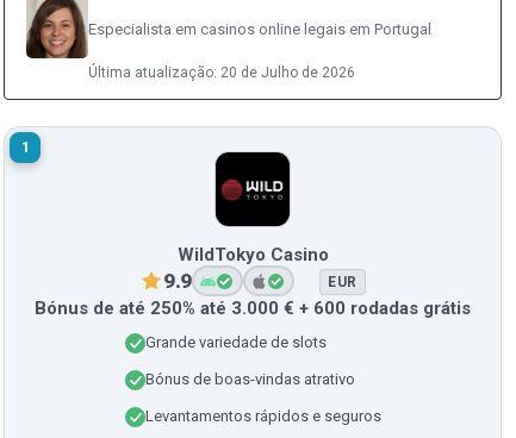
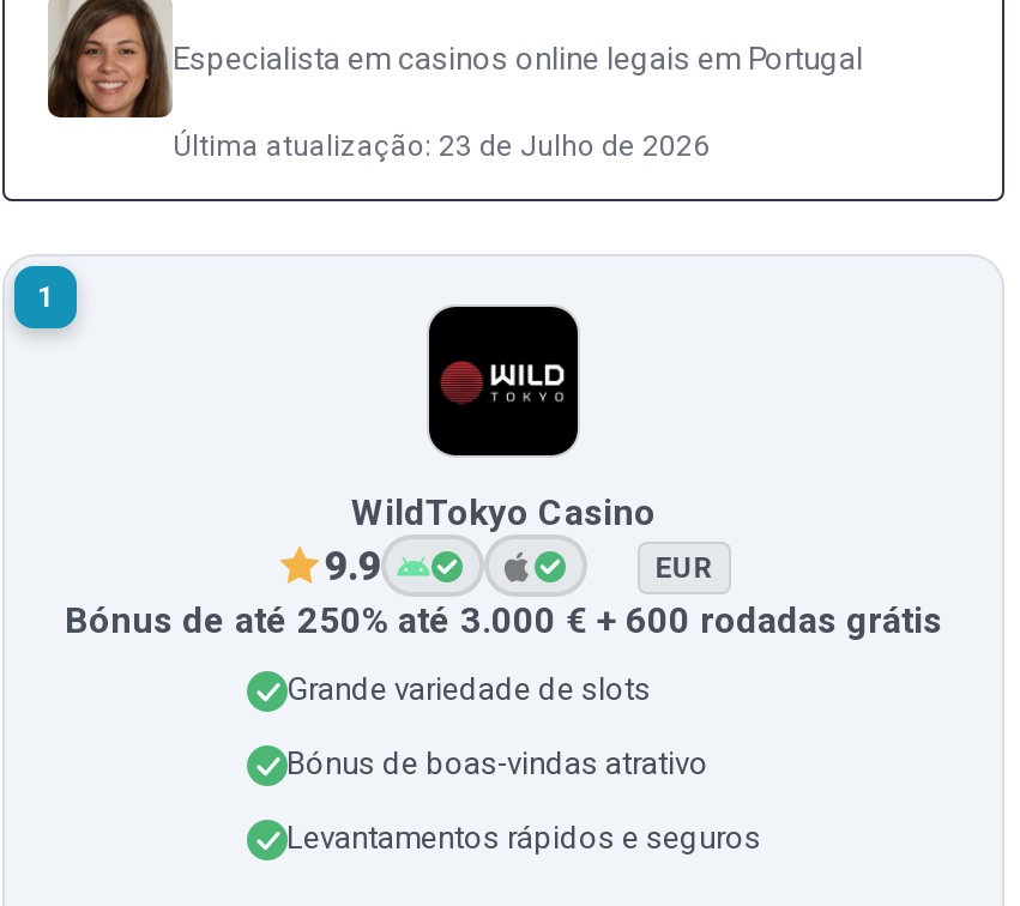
- Última atualização: 20 de Julho de 2026
+ Última atualização: 23 de Julho de 2026
